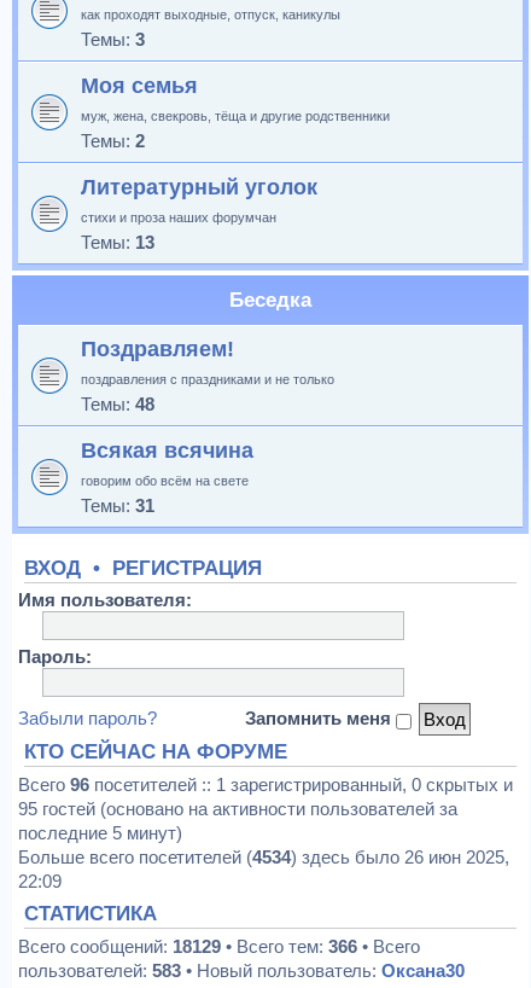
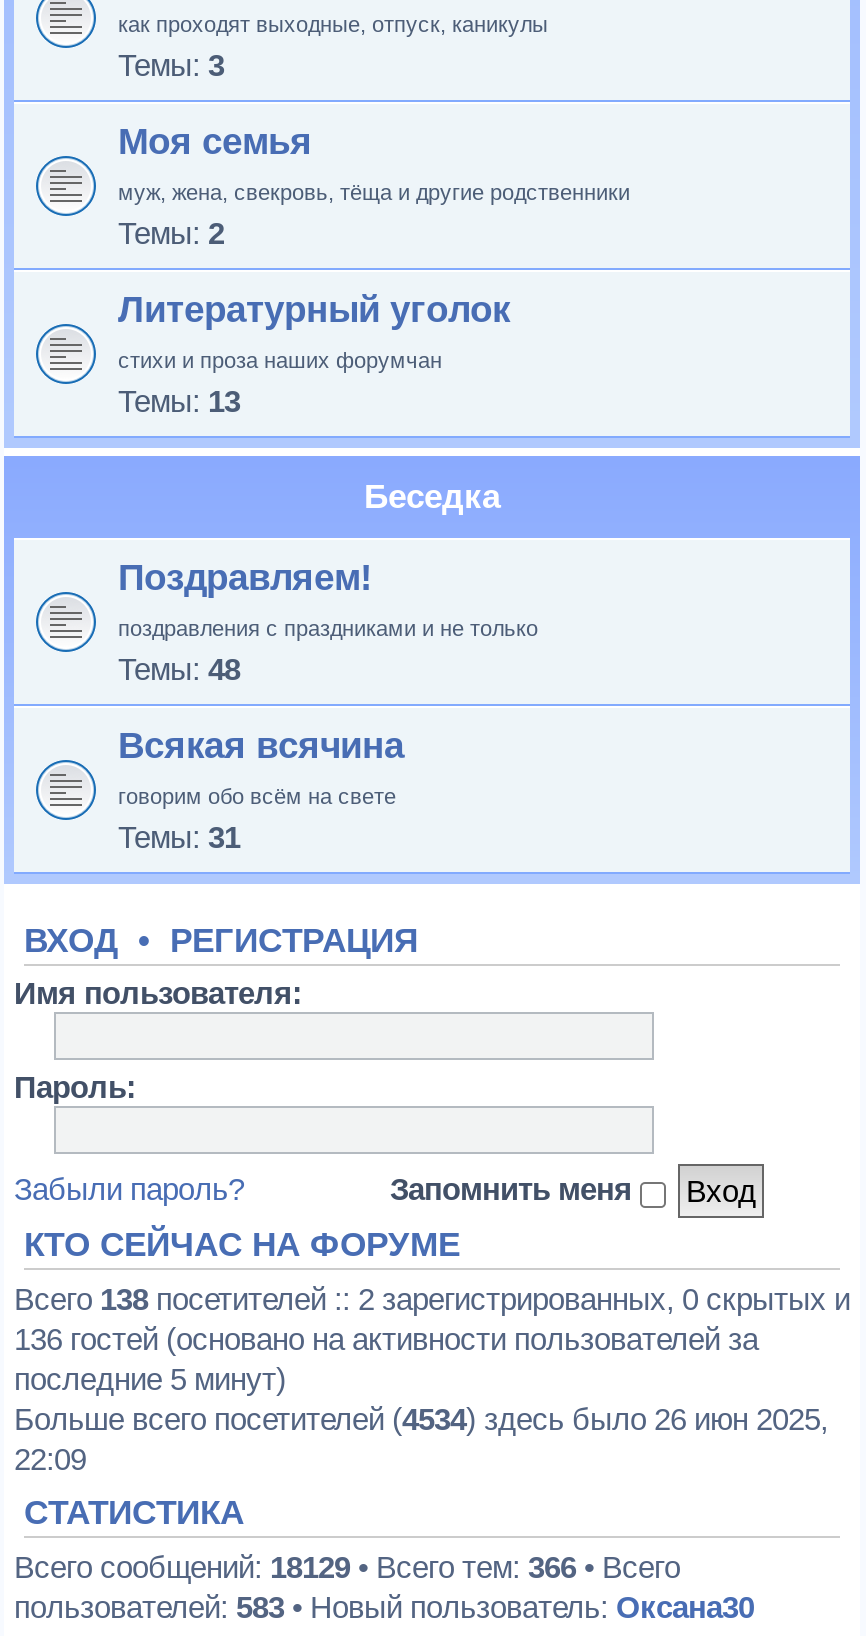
- Всего 96 посетителей :: 1 зарегистрированный, 0 скрытых и
+ Всего 138 посетителей :: 2 зарегистрированных, 0 скрытых и

- 95 гостей (основано на активности пользователей за
+ 136 гостей (основано на активности пользователей за
